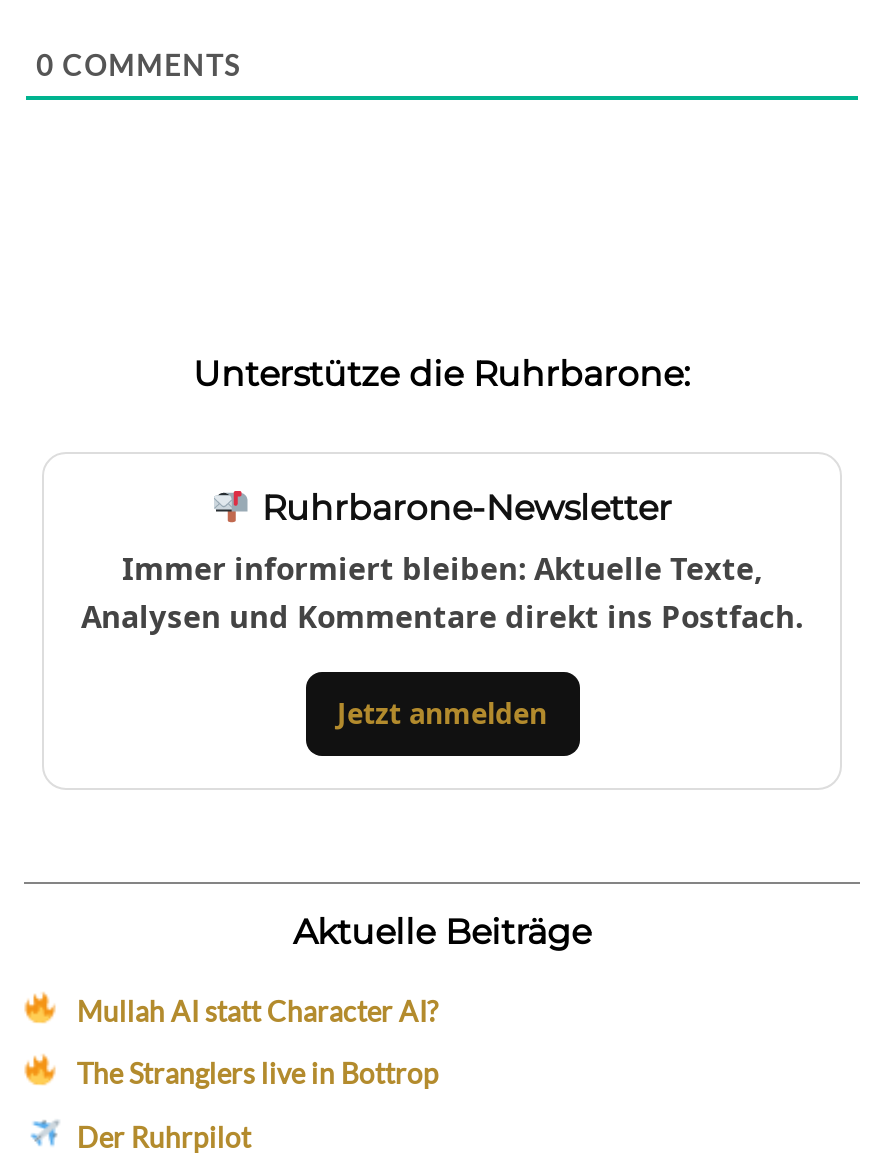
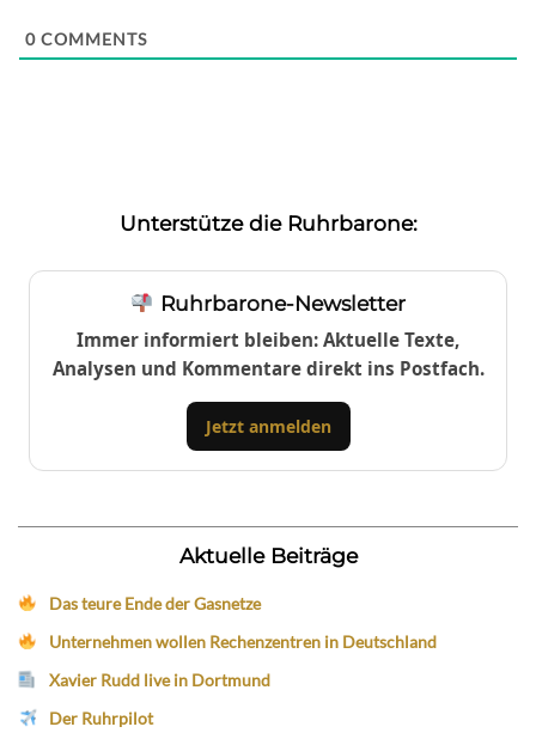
- Mullah AI statt Character AI?
- The Stranglers live in Bottrop
+ Das teure Ende der Gasnetze
+ Unternehmen wollen Rechenzentren in Deutschland
+ Xavier Rudd live in Dortmund
